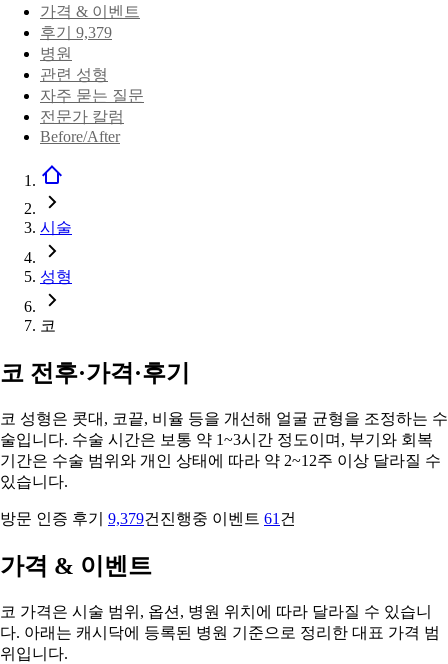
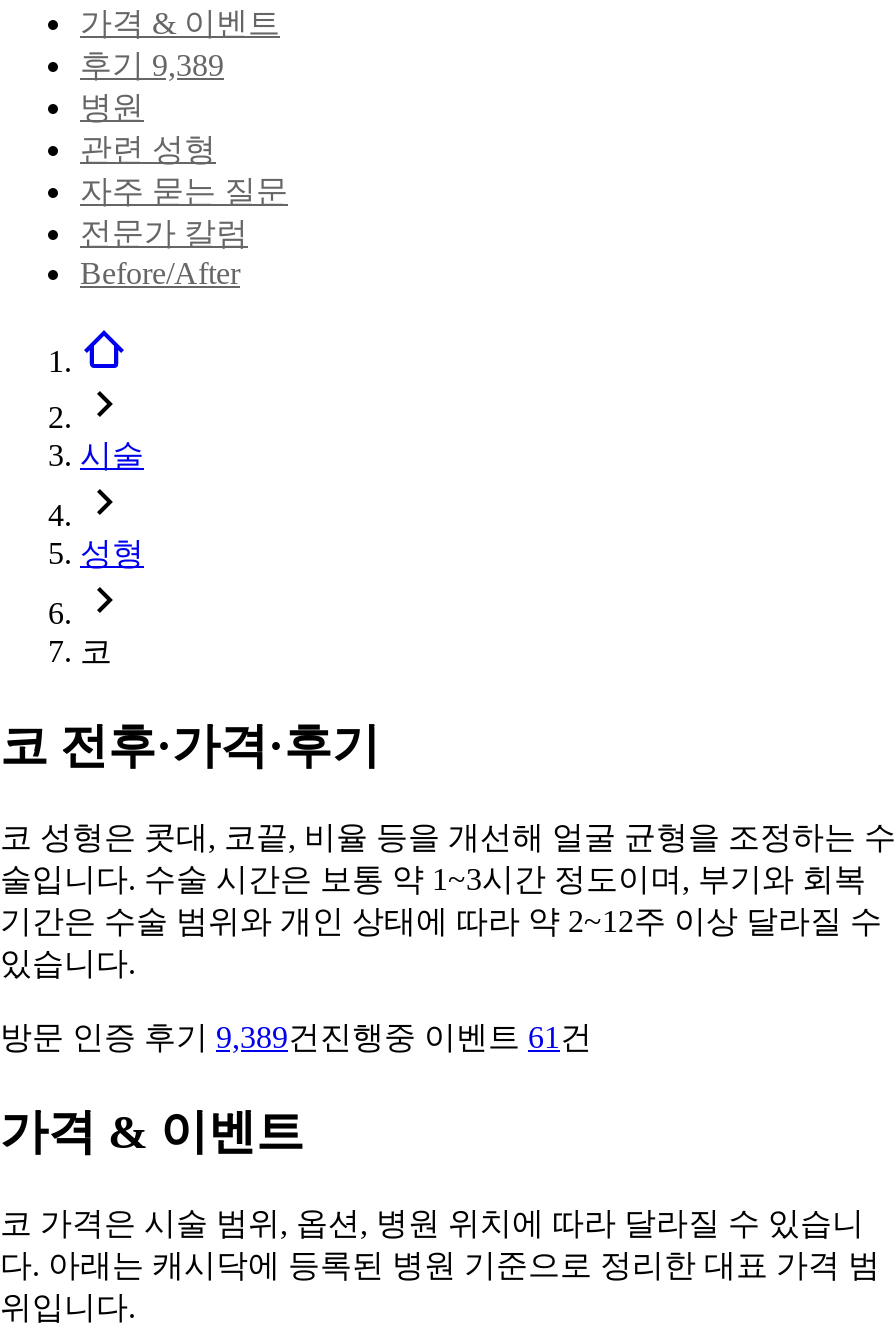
- 후기 9,379
+ 후기 9,389

- 방문 인증 후기 9,379건 진행중 이벤트 61 건
+ 방문 인증 후기 9,389건 진행중 이벤트 61 건
